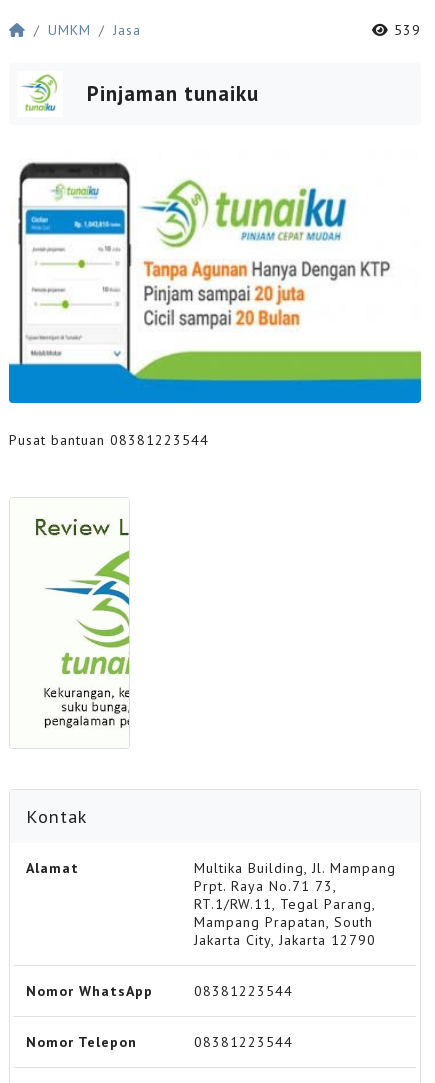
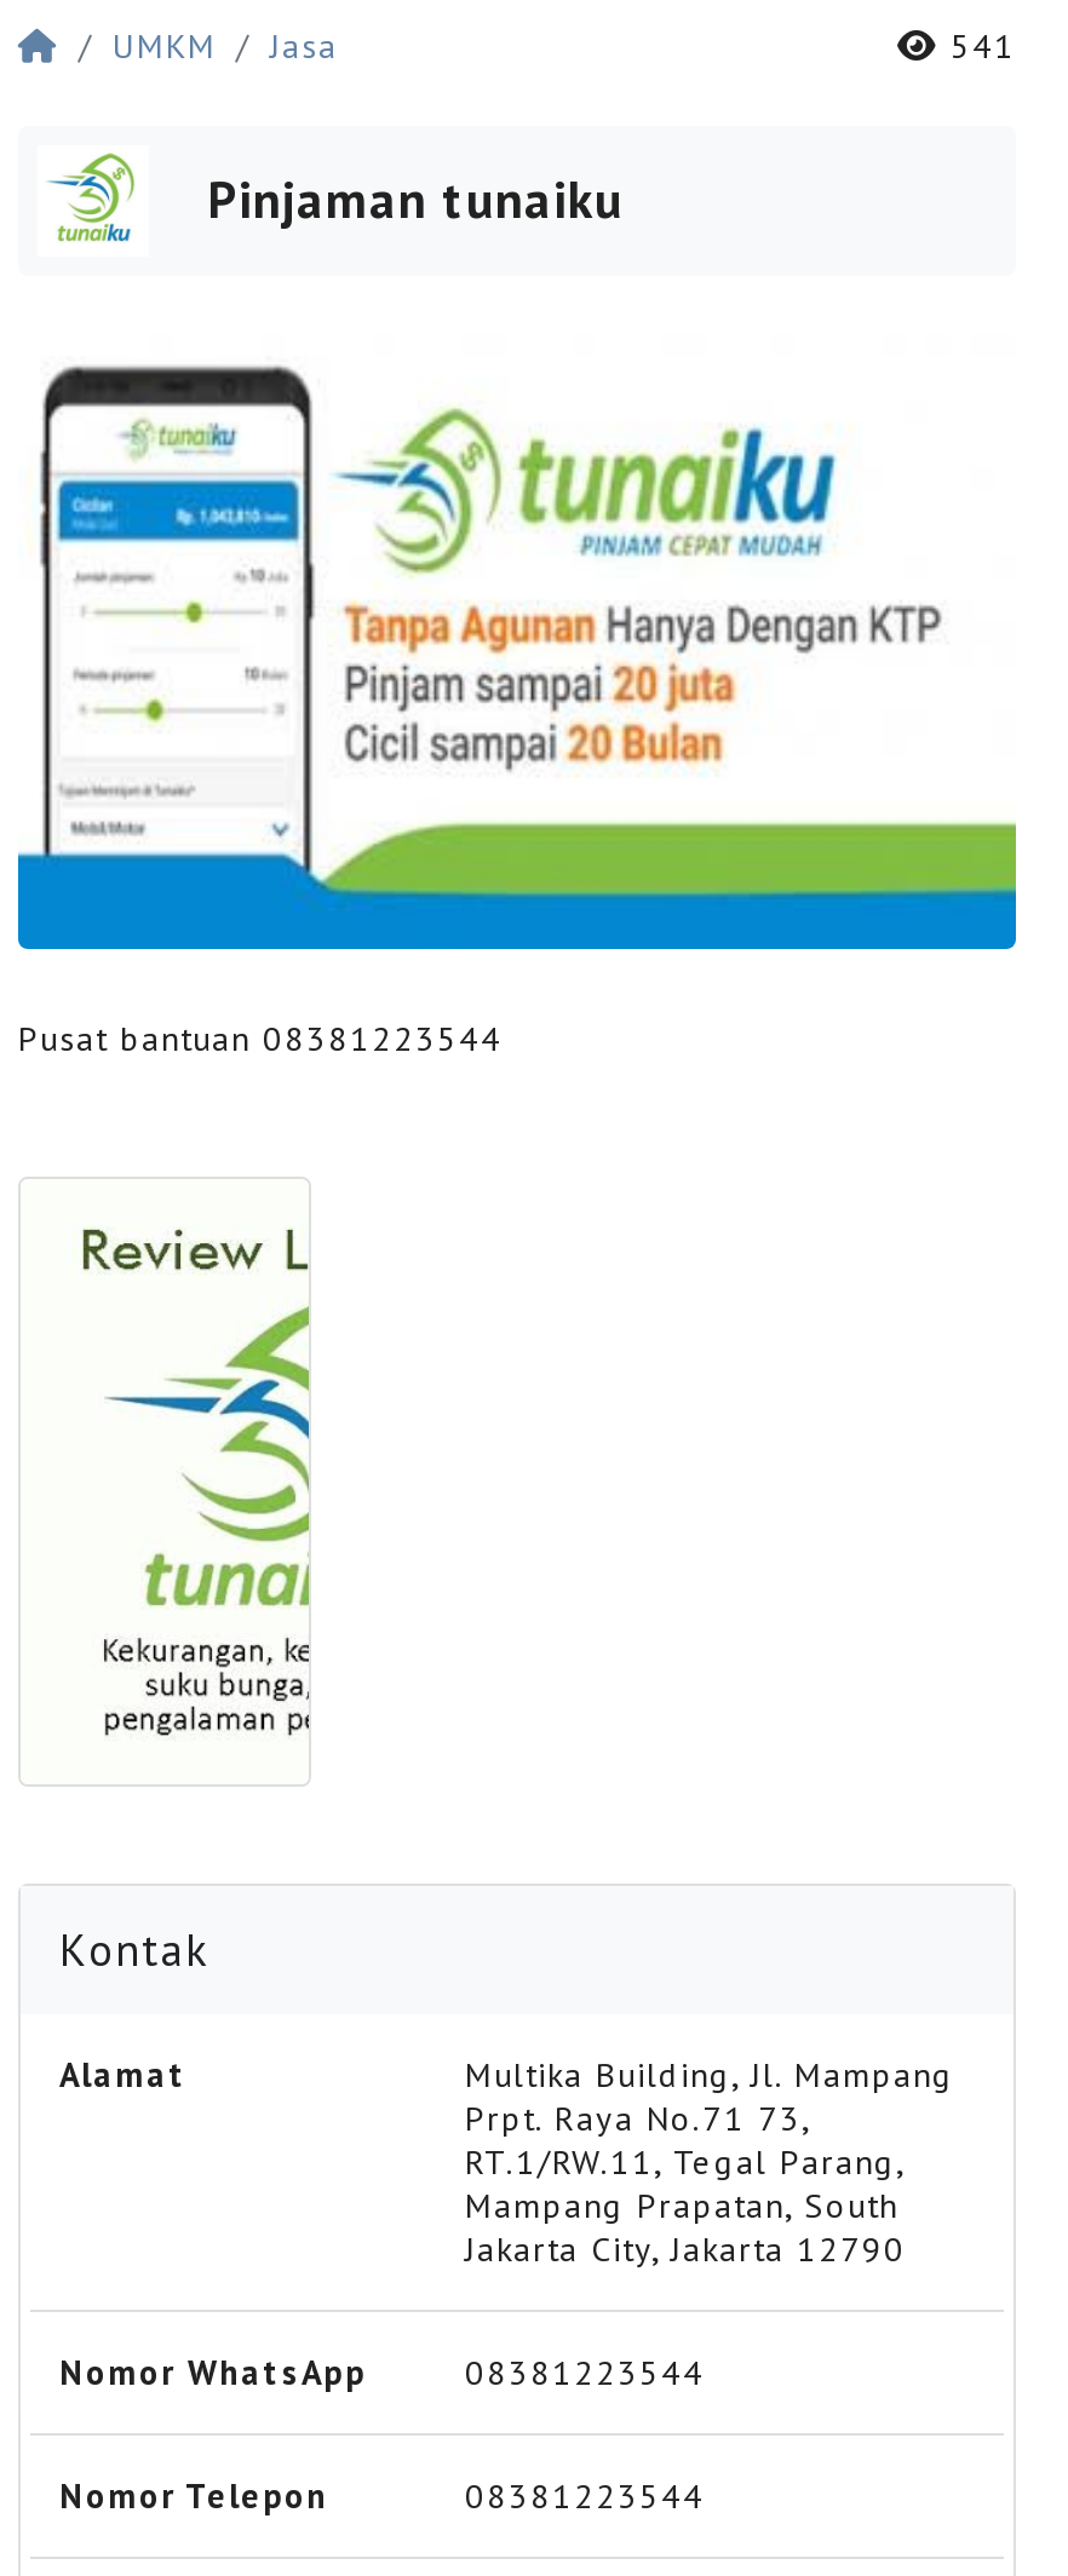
- 539
+ 541
